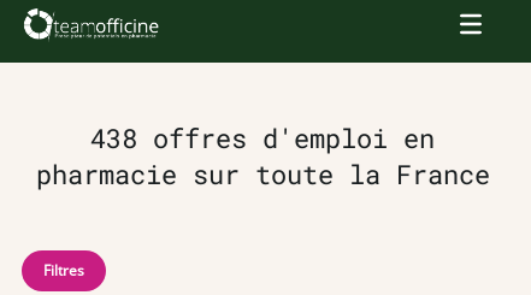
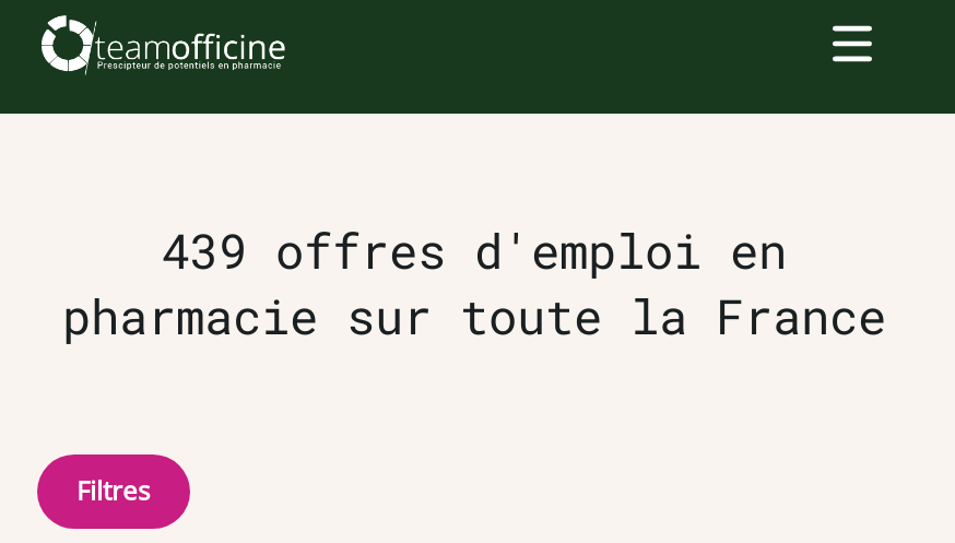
- 438 offres d'emploi en
+ 439 offres d'emploi en
